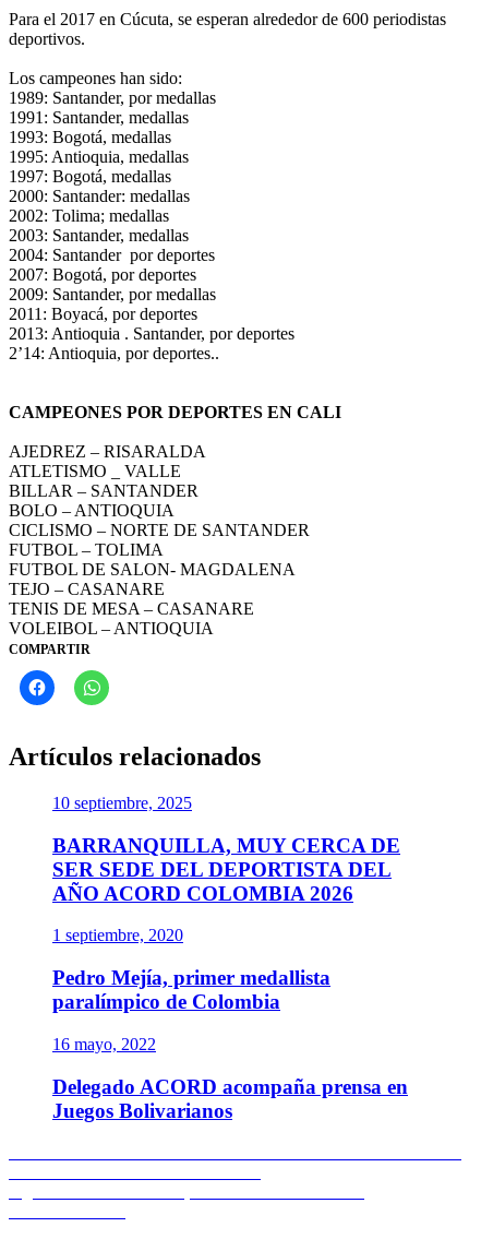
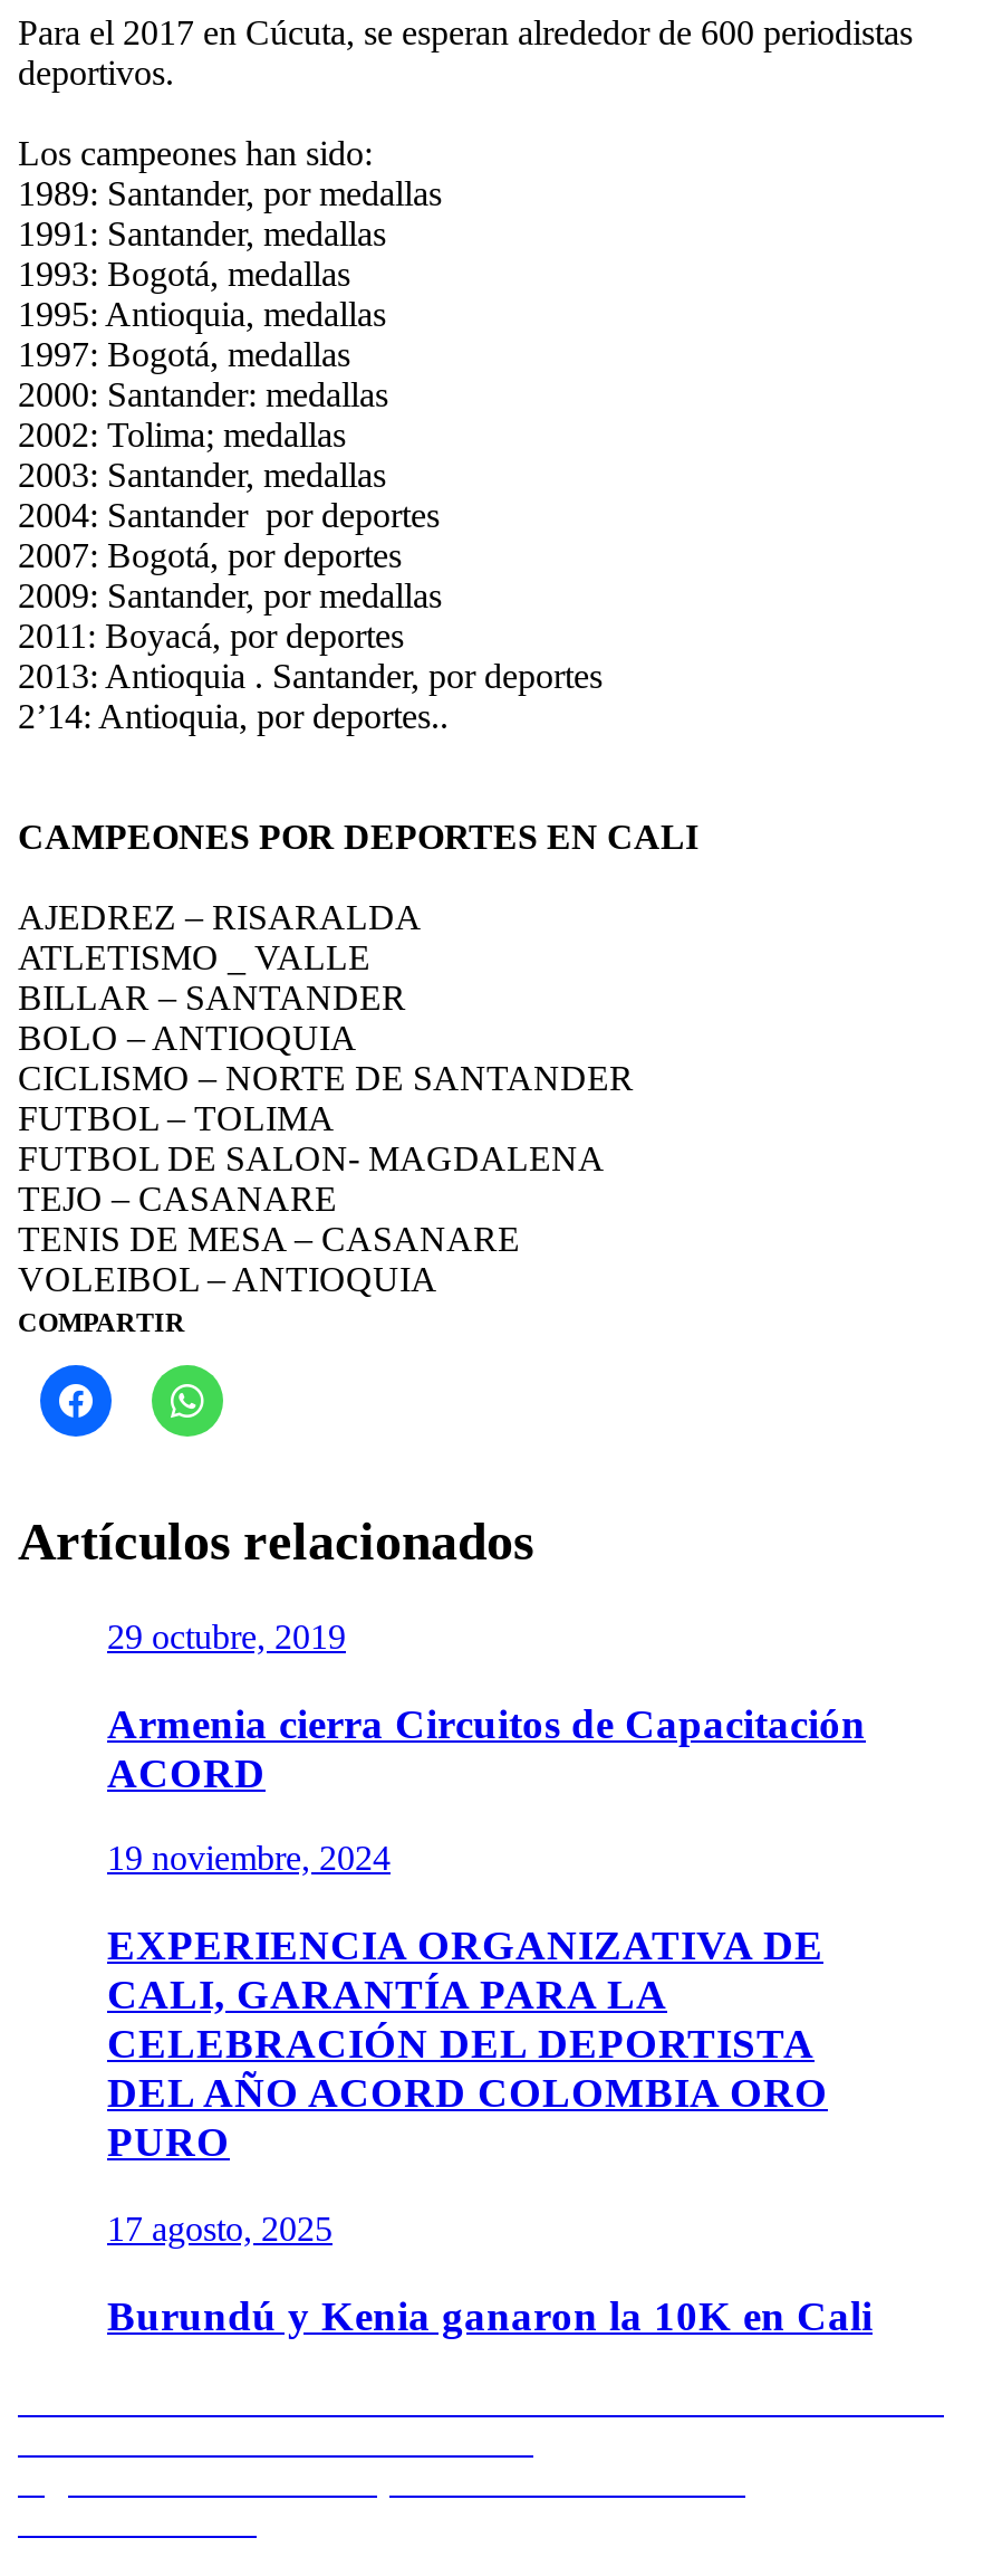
- 10 septiembre, 2025
+ 29 octubre, 2019

- BARRANQUILLA, MUY CERCA DE
- SER SEDE DEL DEPORTISTA DEL
- AÑO ACORD COLOMBIA 2026
+ Armenia cierra Circuitos de Capacitación
+ ACORD

- 1 septiembre, 2020
+ 19 noviembre, 2024

- Pedro Mejía, primer medallista
- paralímpico de Colombia
+ EXPERIENCIA ORGANIZATIVA DE
+ CALI, GARANTÍA PARA LA
+ CELEBRACIÓN DEL DEPORTISTA
+ DEL AÑO ACORD COLOMBIA ORO
+ PURO

- 16 mayo, 2022
+ 17 agosto, 2025

- Delegado ACORD acompaña prensa en
- Juegos Bolivarianos
+ Burundú y Kenia ganaron la 10K en Cali
